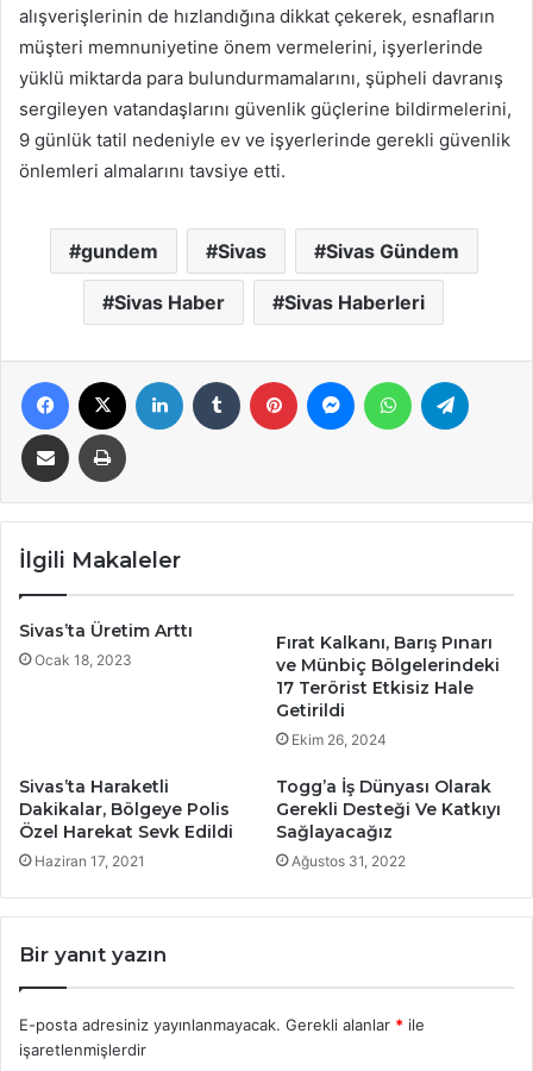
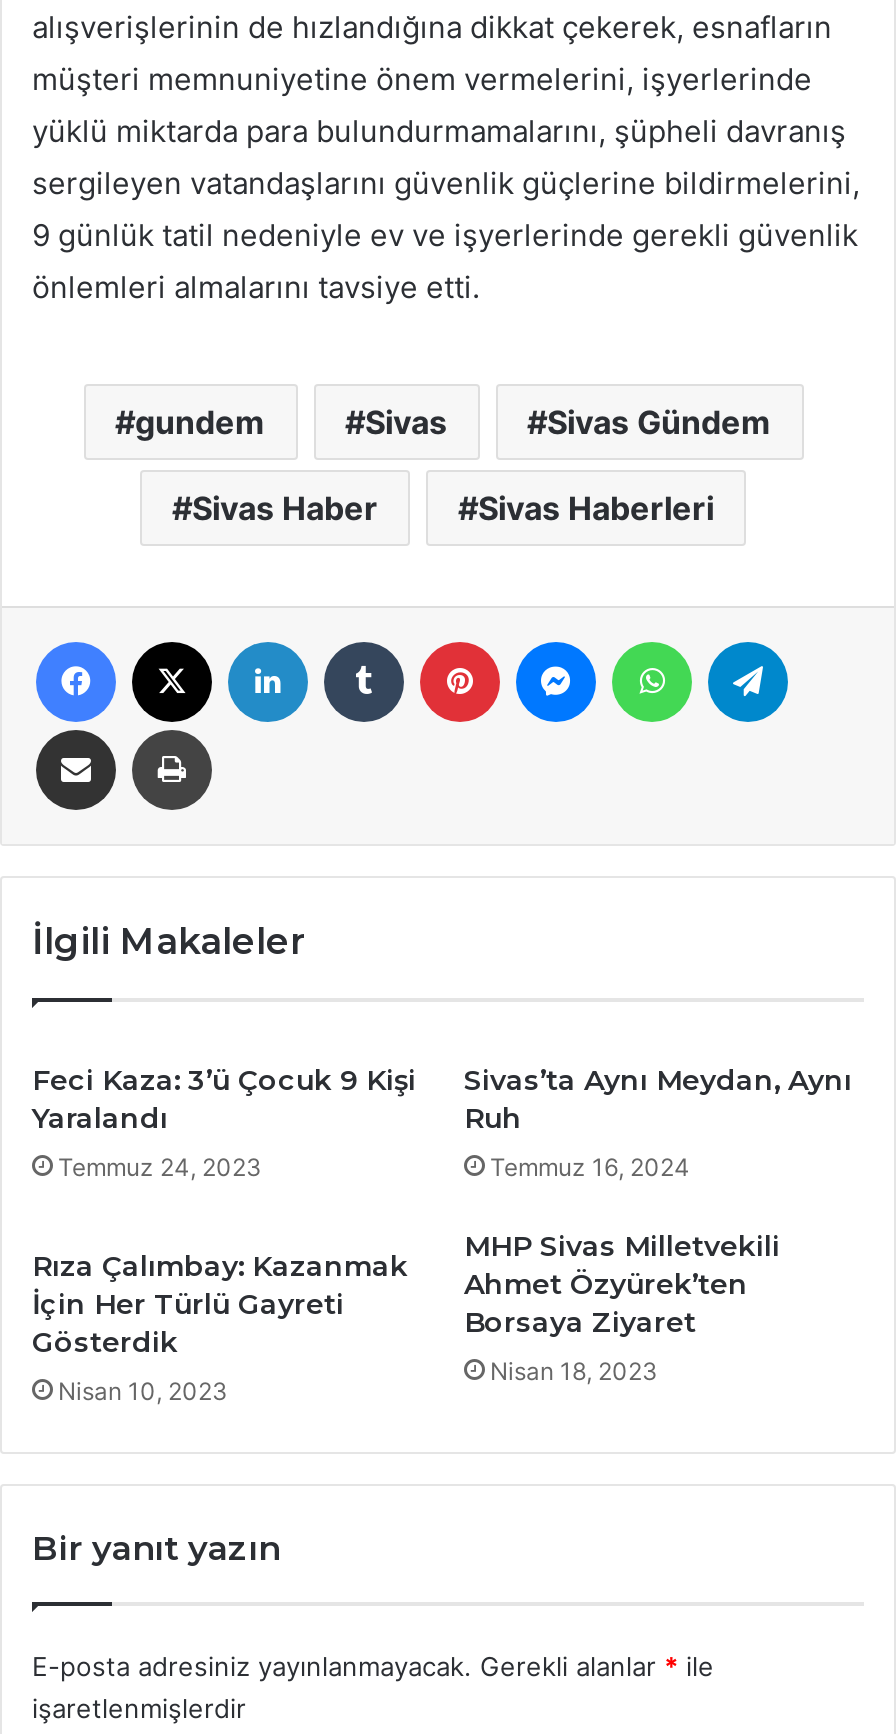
- Sivas’ta Üretim Arttı
- Ocak 18, 2023
+ Feci Kaza: 3’ü Çocuk 9 Kişi
+ Yaralandı
+ Temmuz 24, 2023

- Fırat Kalkanı, Barış Pınarı
- ve Münbiç Bölgelerindeki
- 17 Terörist Etkisiz Hale
- Getirildi
- Ekim 26, 2024
+ Sivas’ta Aynı Meydan, Aynı
+ Ruh
+ Temmuz 16, 2024

- Sivas’ta Haraketli
- Dakikalar, Bölgeye Polis
- Özel Harekat Sevk Edildi
- Haziran 17, 2021
+ Rıza Çalımbay: Kazanmak
+ İçin Her Türlü Gayreti
+ Gösterdik
+ Nisan 10, 2023

- Togg’a İş Dünyası Olarak
- Gerekli Desteği Ve Katkıyı
- Sağlayacağız
- Ağustos 31, 2022
+ MHP Sivas Milletvekili
+ Ahmet Özyürek’ten
+ Borsaya Ziyaret
+ Nisan 18, 2023
